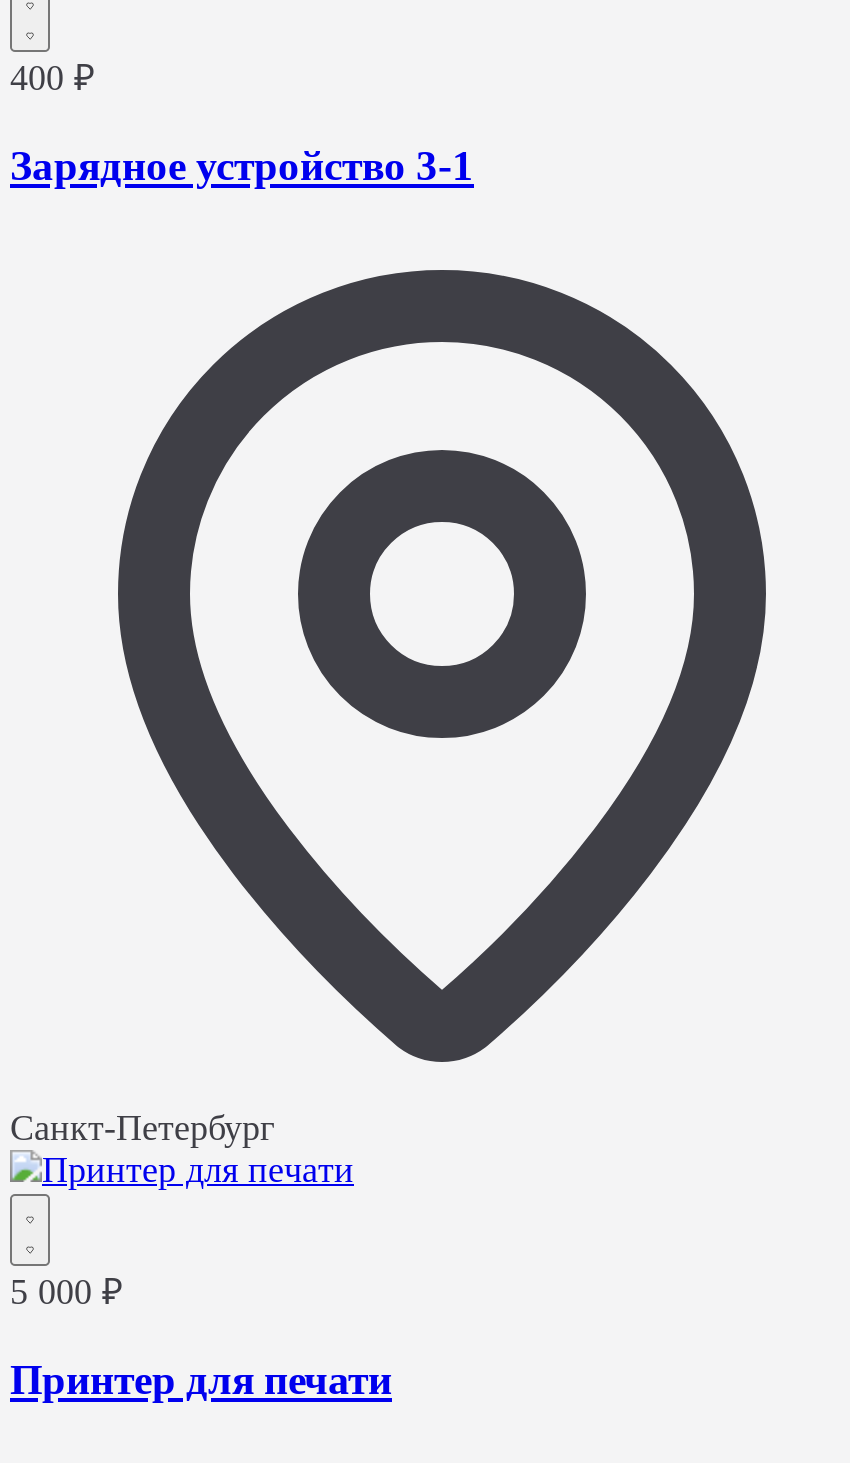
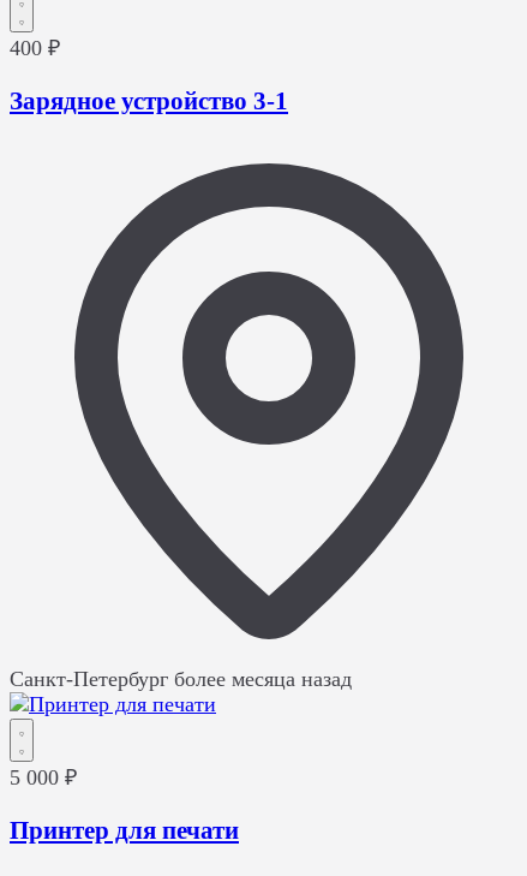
- Санкт-Петербург
+ Санкт-Петербург более месяца назад
